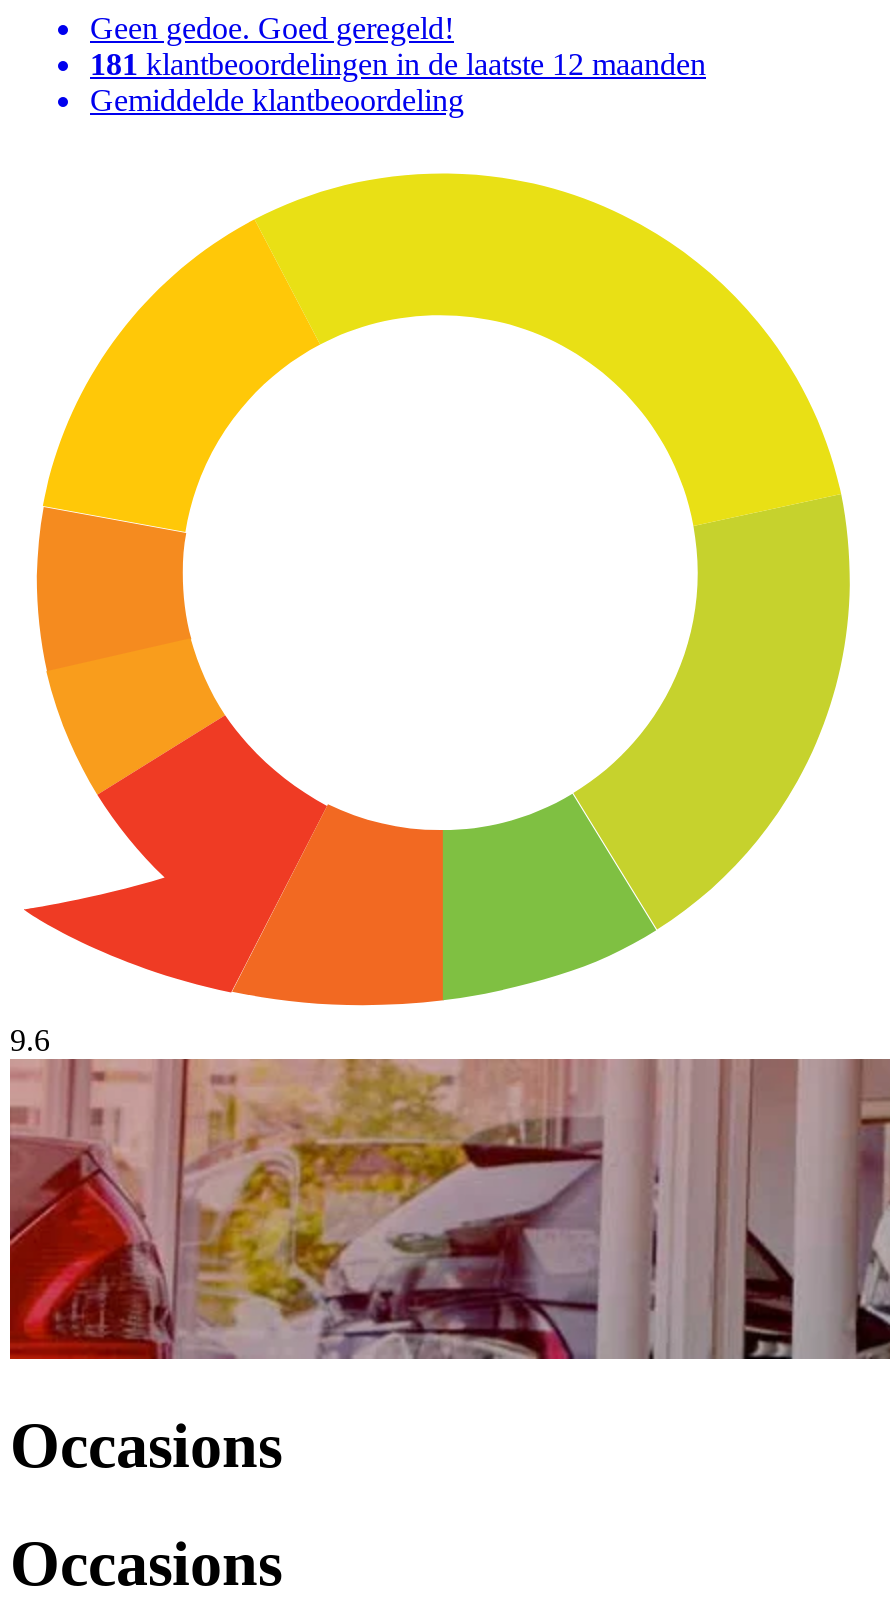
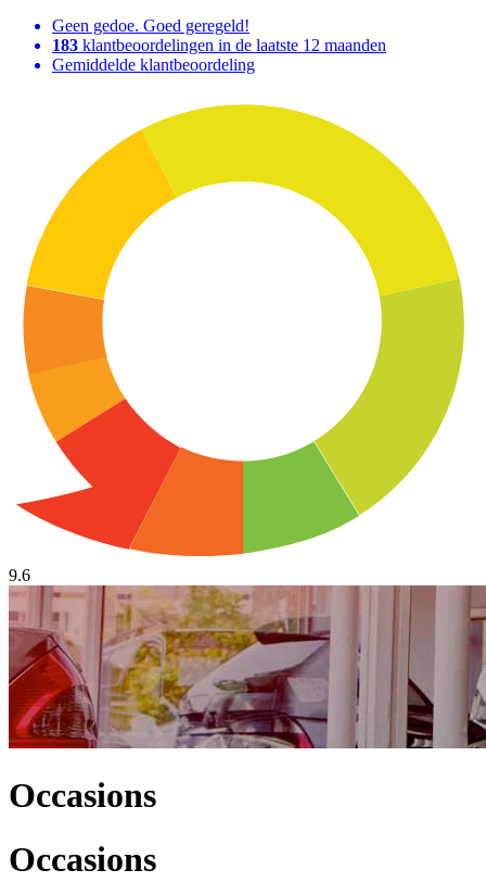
- 181 klantbeoordelingen in de laatste 12 maanden
+ 183 klantbeoordelingen in de laatste 12 maanden
